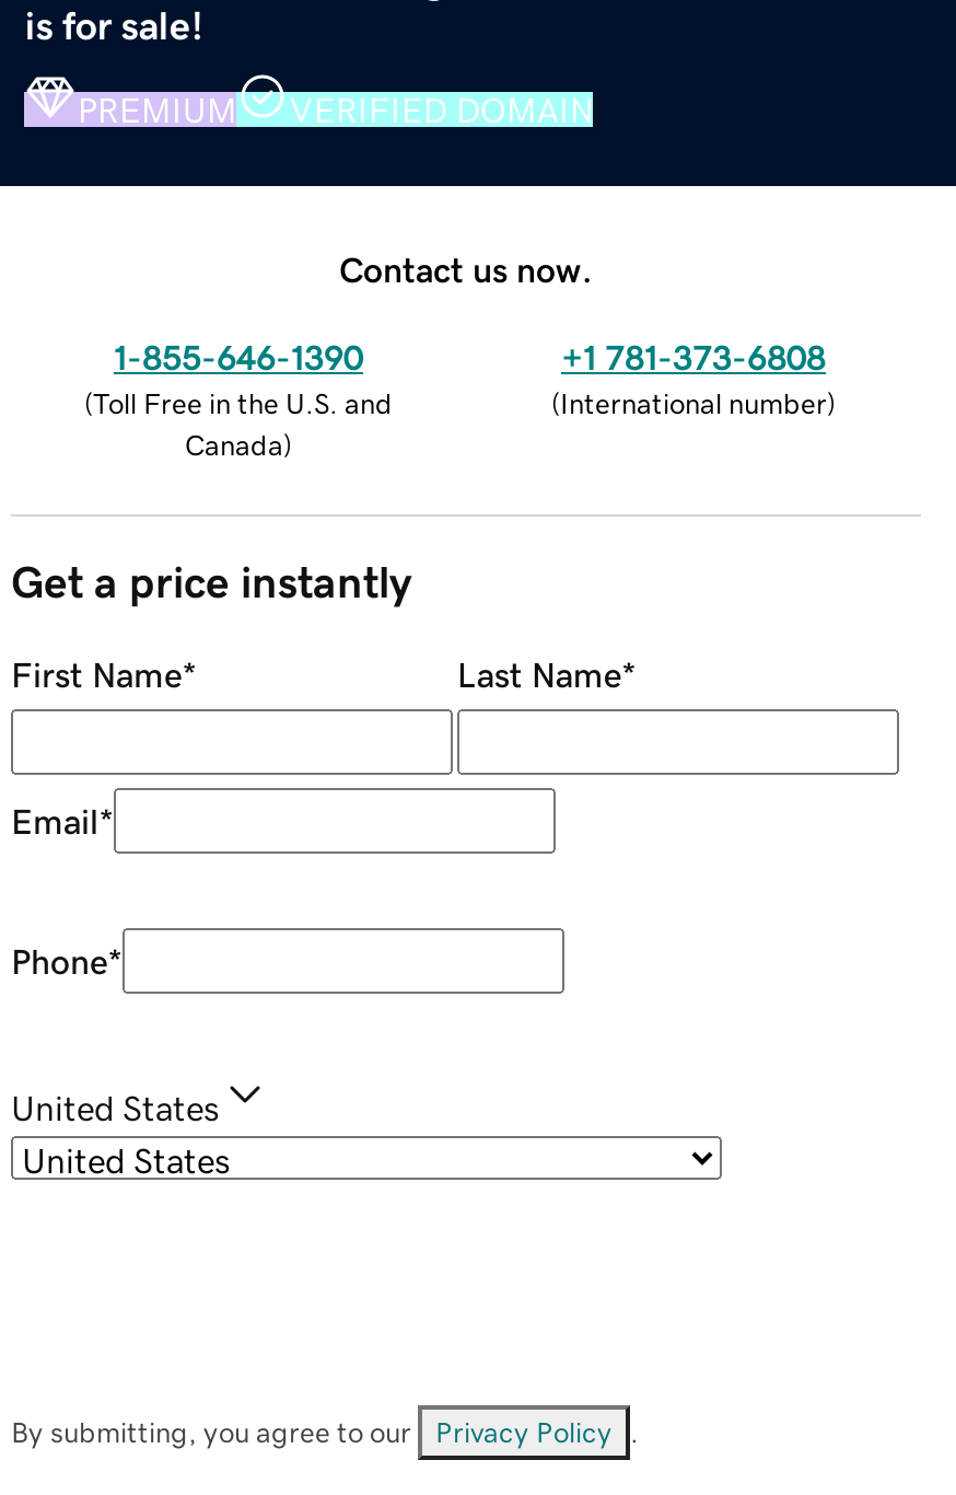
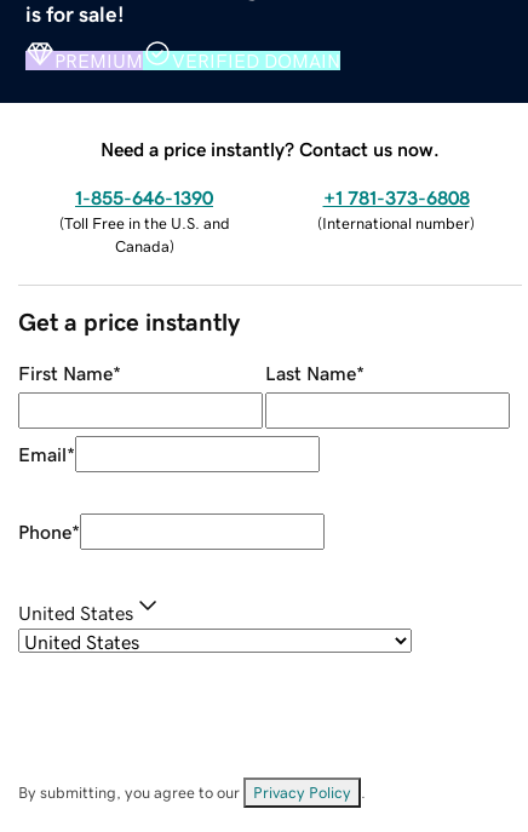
- Contact us now.
+ Need a price instantly? Contact us now.
